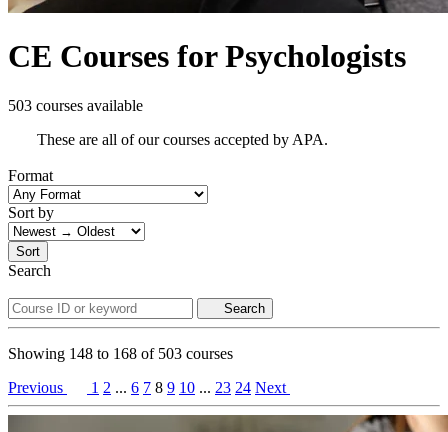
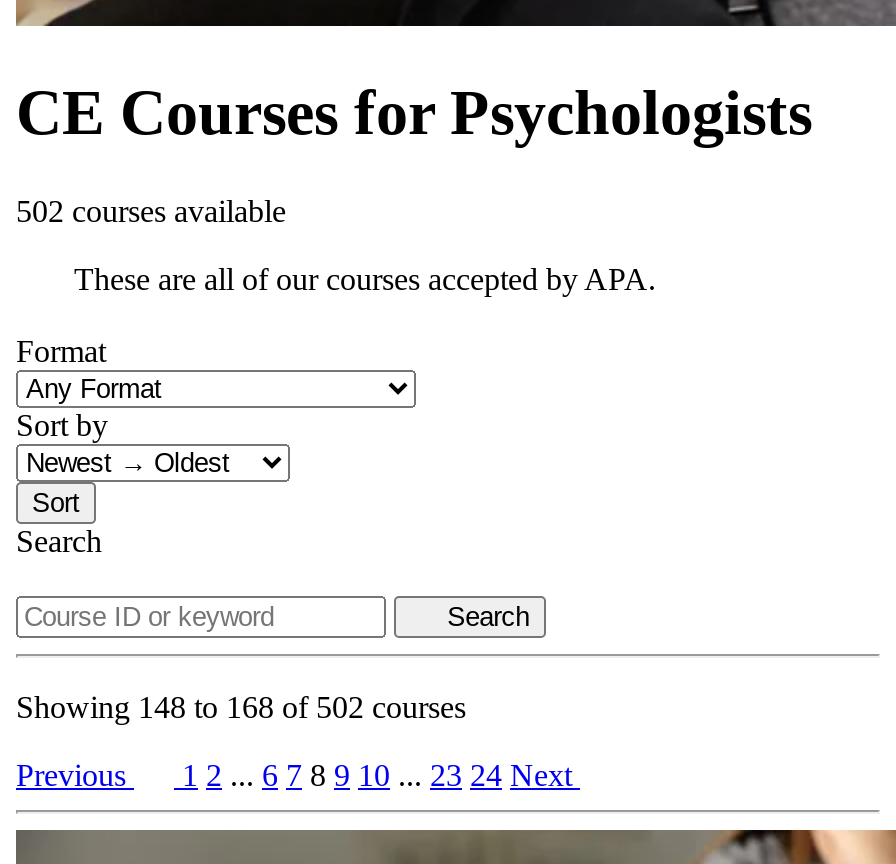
- 503 courses available
+ 502 courses available

- Showing 148 to 168 of 503 courses
+ Showing 148 to 168 of 502 courses
